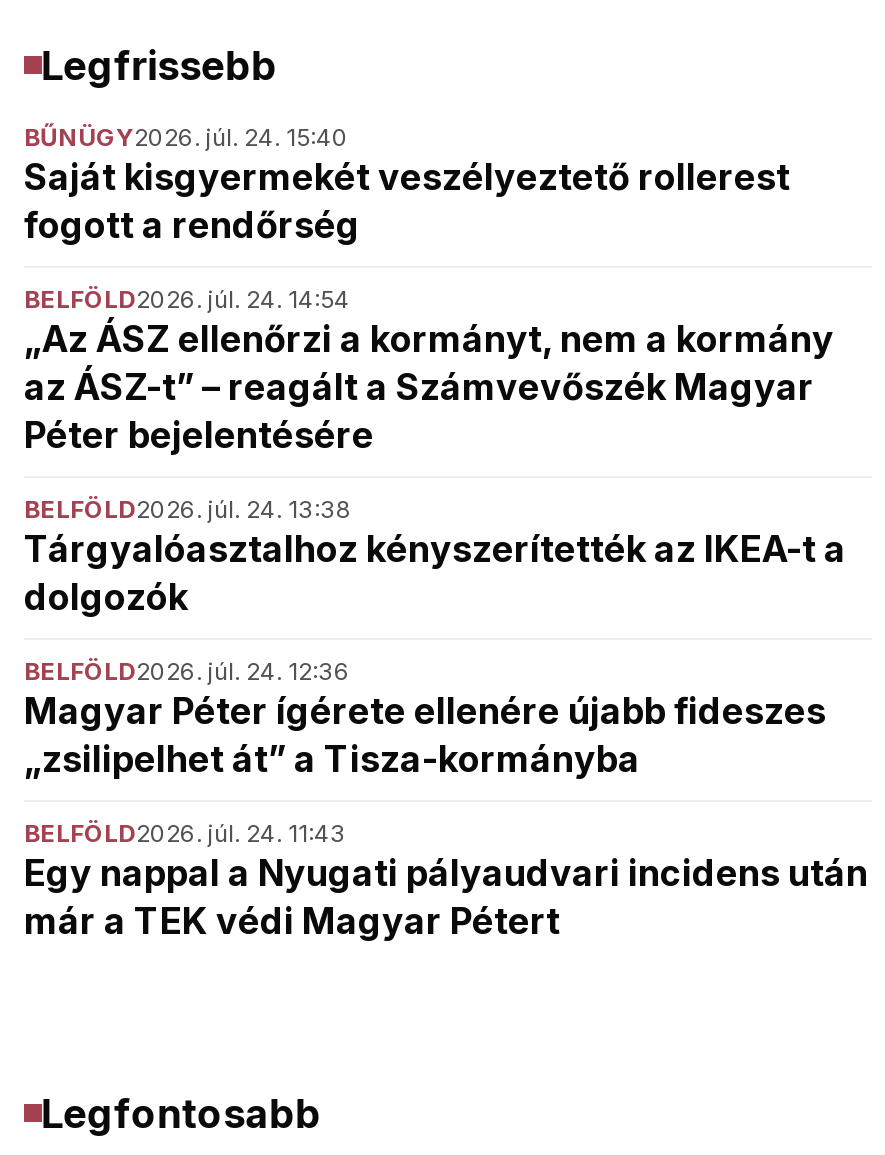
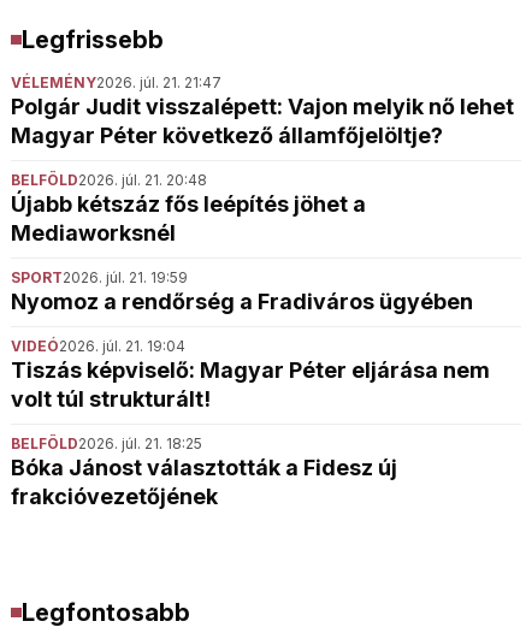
- BŰNÜGY2026. júl. 24. 15:40
- Saját kisgyermekét veszélyeztető rollerest
- fogott a rendőrség
+ VÉLEMÉNY2026. júl. 21. 21:47
+ Polgár Judit visszalépett: Vajon melyik nő lehet
+ Magyar Péter következő államfőjelöltje?

- BELFÖLD2026. júl. 24. 14:54
- „Az ÁSZ ellenőrzi a kormányt, nem a kormány
- az ÁSZ-t” – reagált a Számvevőszék Magyar
- Péter bejelentésére
+ BELFÖLD2026. júl. 21. 20:48
+ Újabb kétszáz fős leépítés jöhet a
+ Mediaworksnél

- BELFÖLD2026. júl. 24. 13:38
- Tárgyalóasztalhoz kényszerítették az IKEA-t a
- dolgozók
+ SPORT2026. júl. 21. 19:59
+ Nyomoz a rendőrség a Fradiváros ügyében

- BELFÖLD2026. júl. 24. 12:36
- Magyar Péter ígérete ellenére újabb fideszes
- „zsilipelhet át” a Tisza-kormányba
+ VIDEÓ2026. júl. 21. 19:04
+ Tiszás képviselő: Magyar Péter eljárása nem
+ volt túl strukturált!

- BELFÖLD2026. júl. 24. 11:43
- Egy nappal a Nyugati pályaudvari incidens után
- már a TEK védi Magyar Pétert
+ BELFÖLD2026. júl. 21. 18:25
+ Bóka Jánost választották a Fidesz új
+ frakcióvezetőjének
